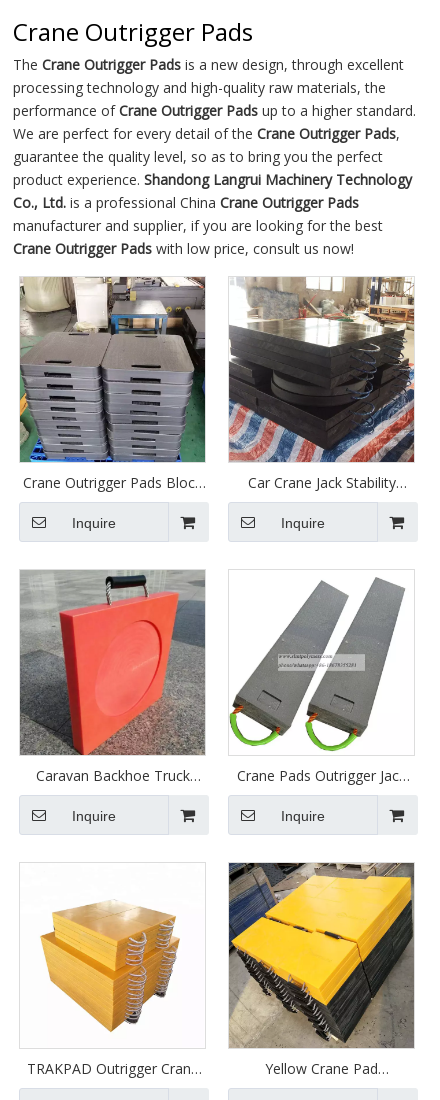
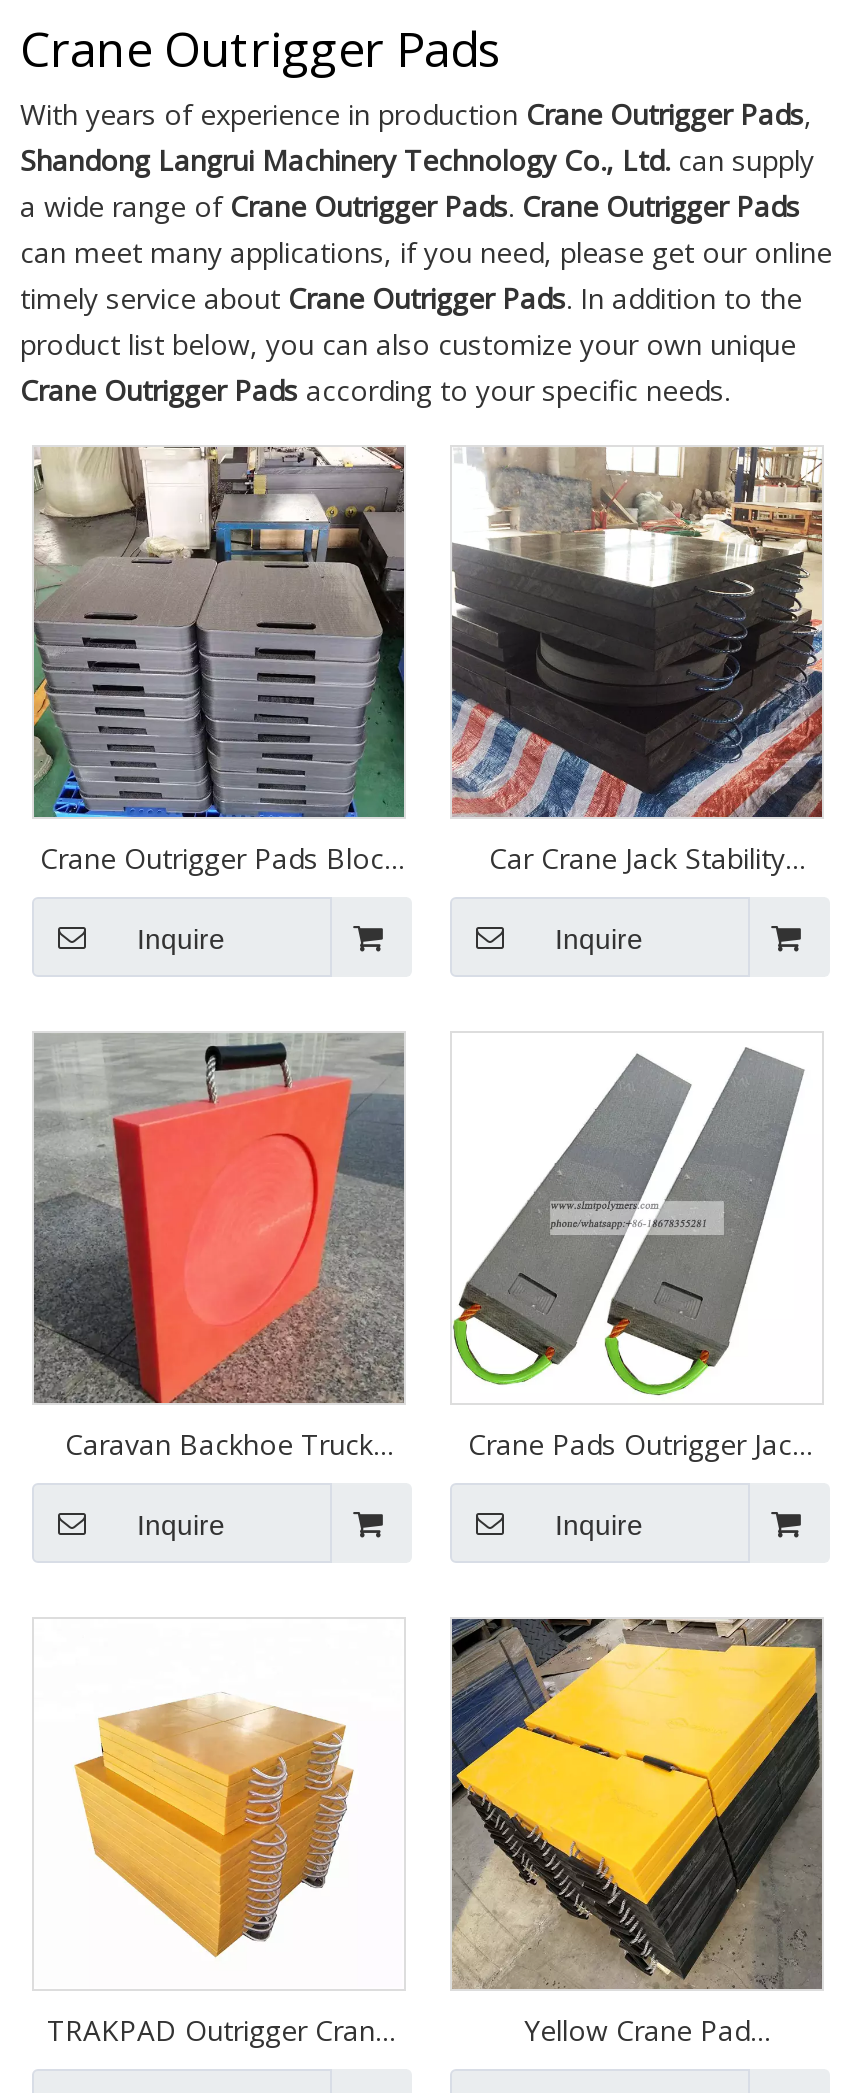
- The Crane Outrigger Pads is a new design, through excellent
- processing technology and high-quality raw materials, the
- performance of Crane Outrigger Pads up to a higher standard.
- We are perfect for every detail of the Crane Outrigger Pads,
- guarantee the quality level, so as to bring you the perfect
- product experience. Shandong Langrui Machinery Technology
- Co., Ltd. is a professional China Crane Outrigger Pads
- manufacturer and supplier, if you are looking for the best
- Crane Outrigger Pads with low price, consult us now!
+ With years of experience in production Crane Outrigger Pads,
+ Shandong Langrui Machinery Technology Co., Ltd. can supply
+ a wide range of Crane Outrigger Pads. Crane Outrigger Pads
+ can meet many applications, if you need, please get our online
+ timely service about Crane Outrigger Pads. In addition to the
+ product list below, you can also customize your own unique
+ Crane Outrigger Pads according to your specific needs.
